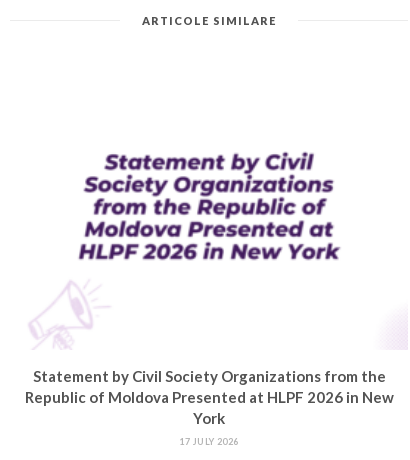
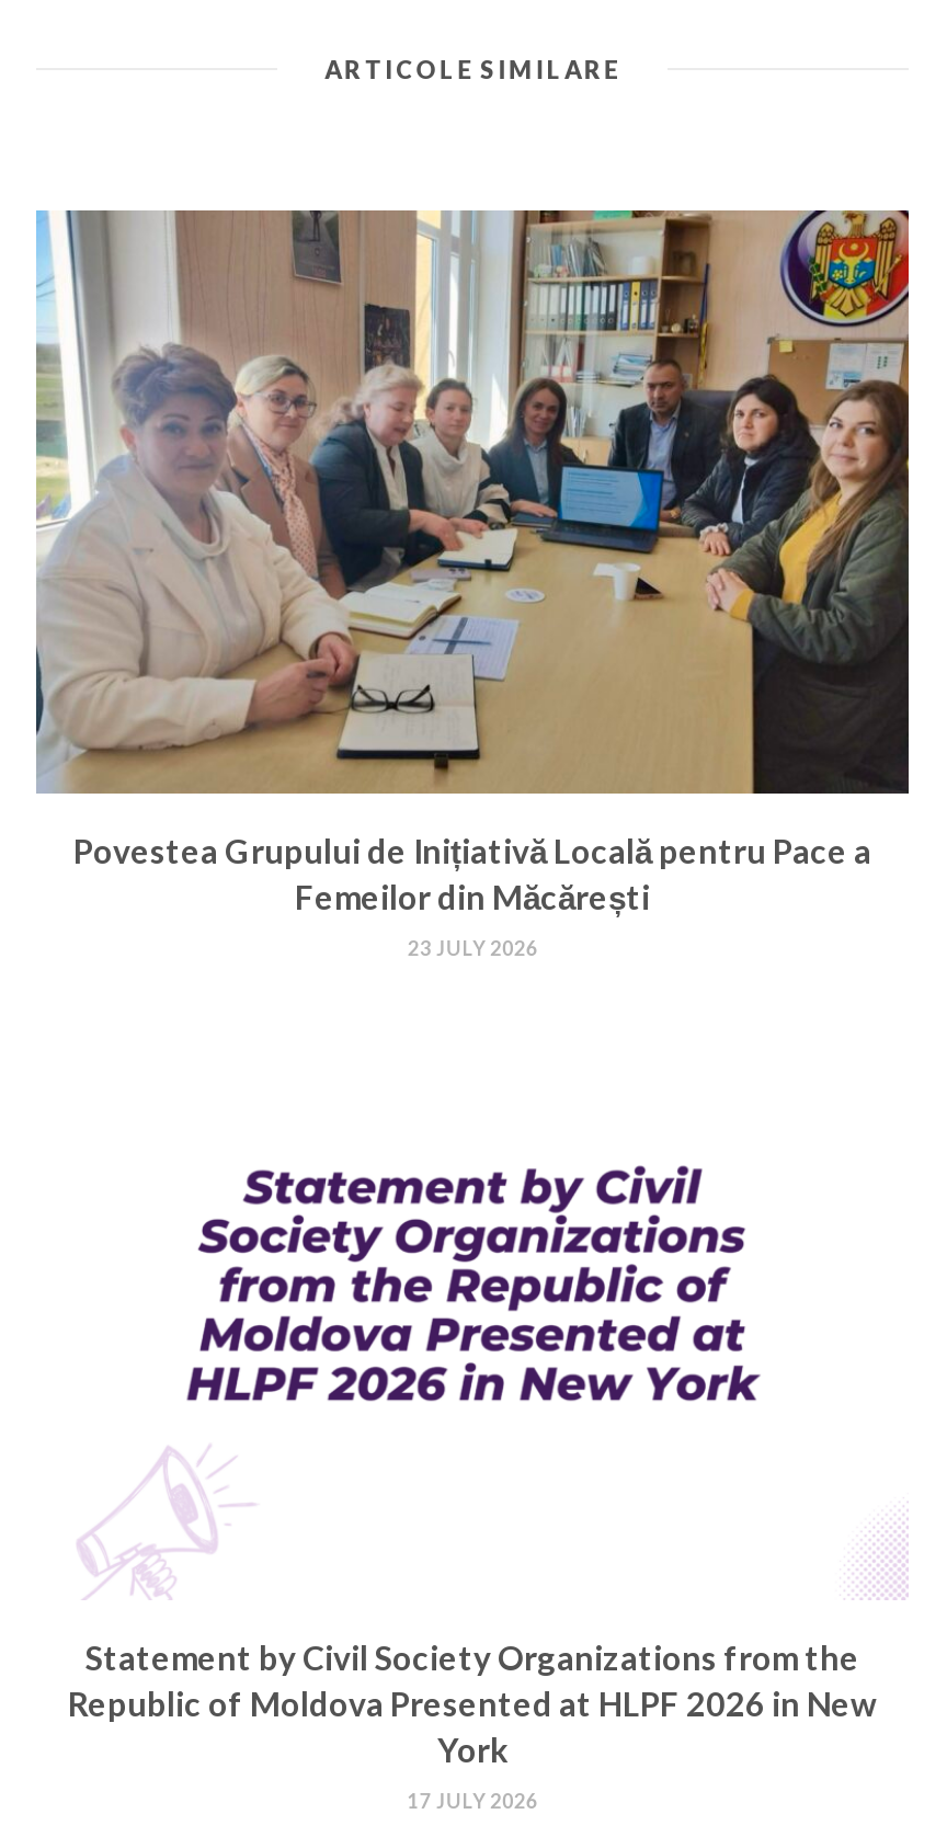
+ [image]
+ Povestea Grupului de Inițiativă Locală pentru Pace a
+ Femeilor din Măcărești
+ 23 JULY 2026
